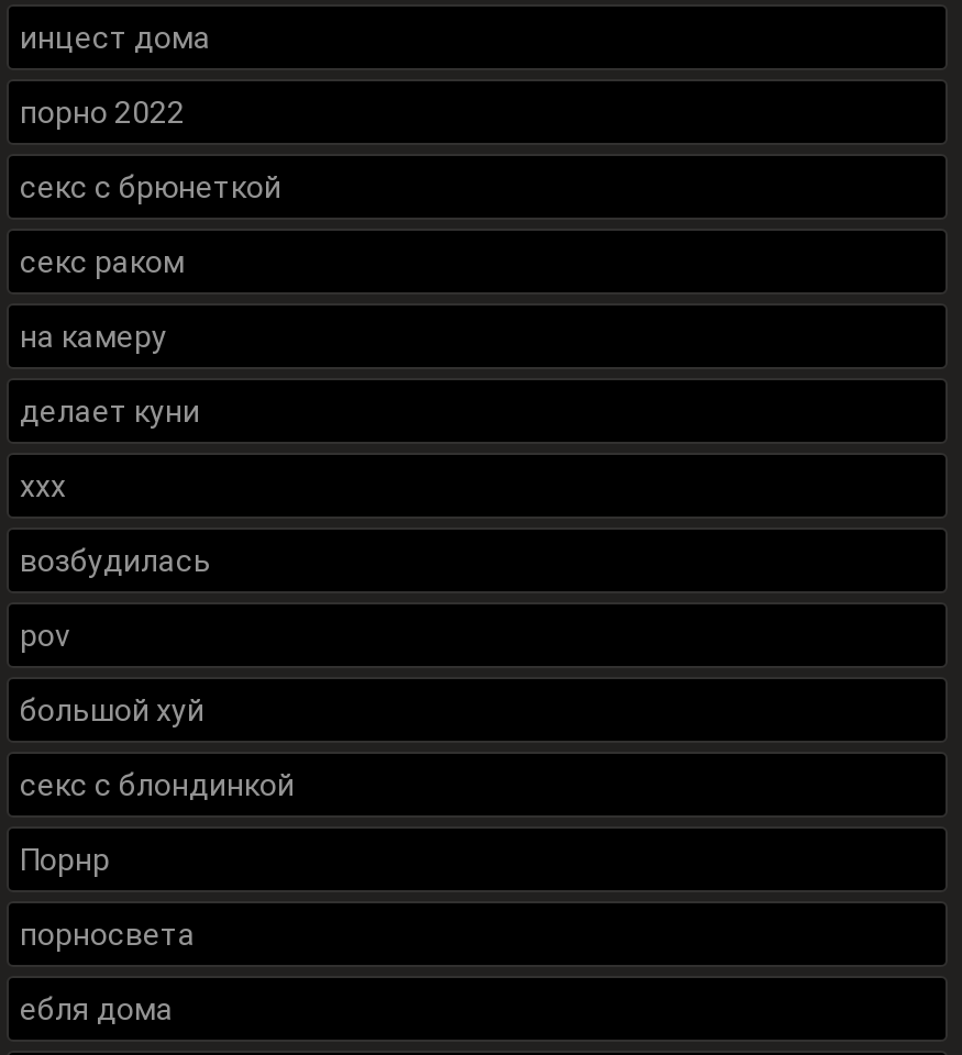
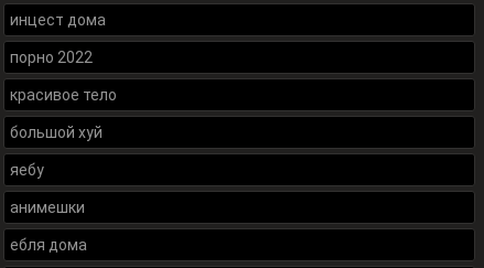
- секс с брюнеткой
- секс раком
- на камеру
- делает куни
- xxx
- возбудилась
- pov
+ красивое тело

- секс с блондинкой
- Порнр
- порносвета
+ яебу
+ анимешки
